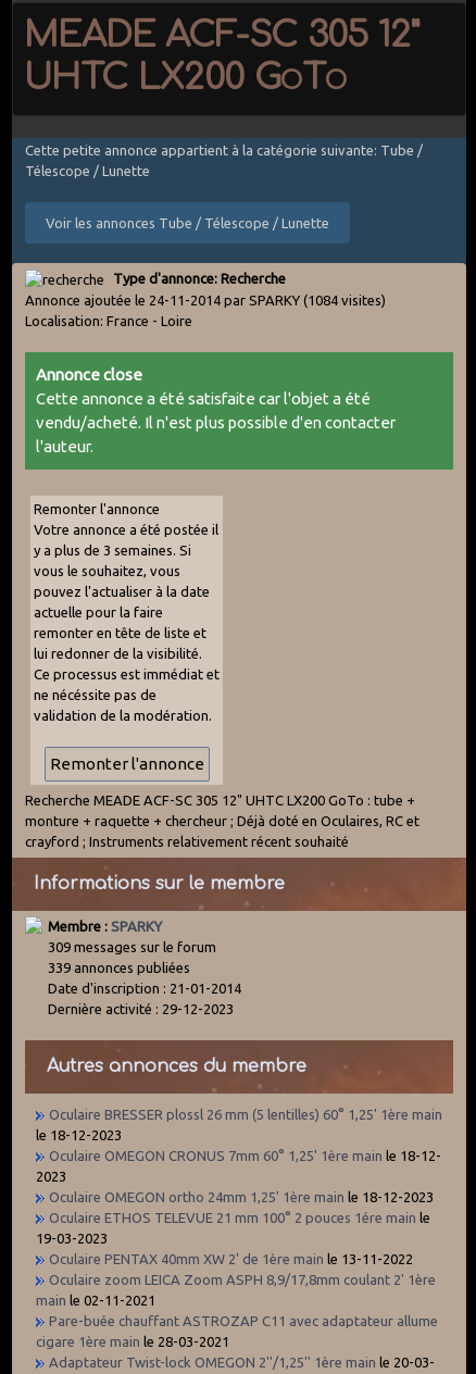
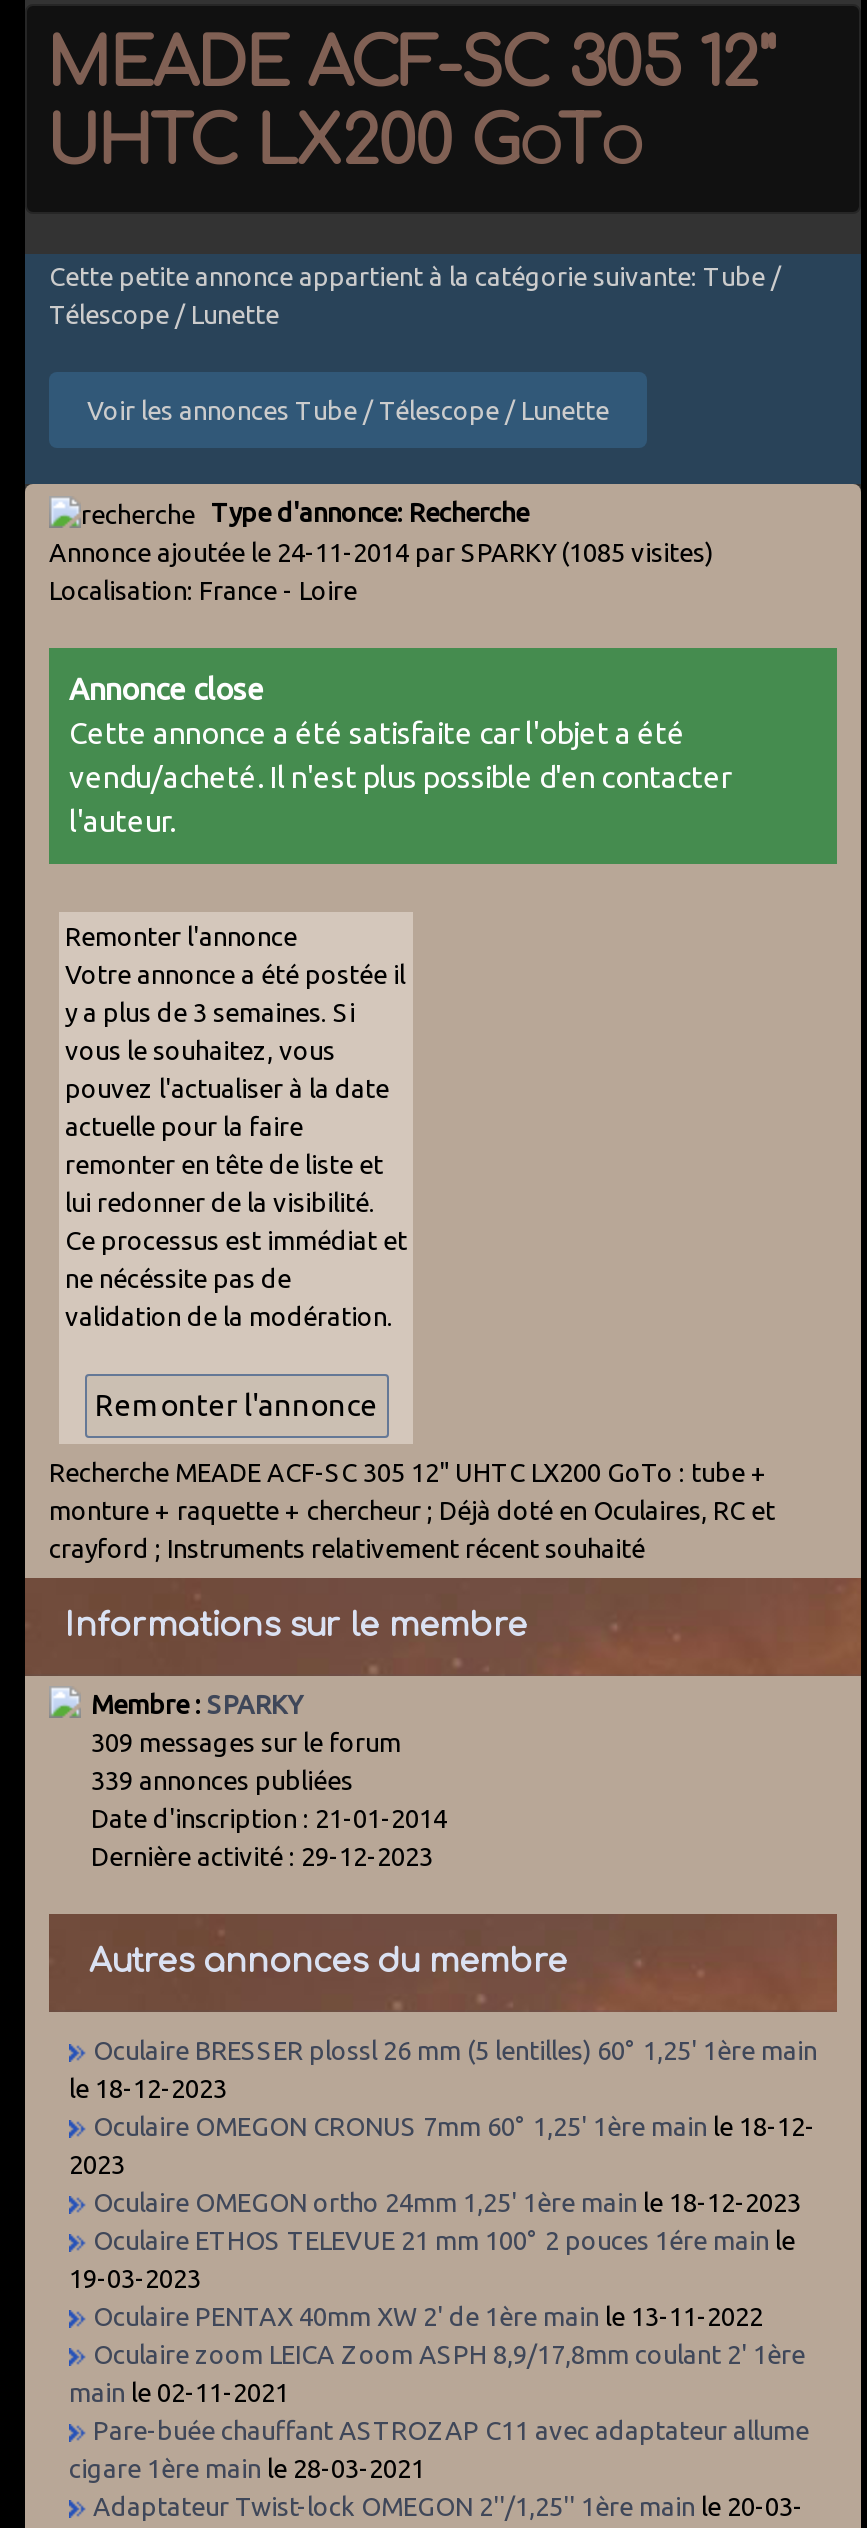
- Annonce ajoutée le 24-11-2014 par SPARKY (1084 visites)
+ Annonce ajoutée le 24-11-2014 par SPARKY (1085 visites)
